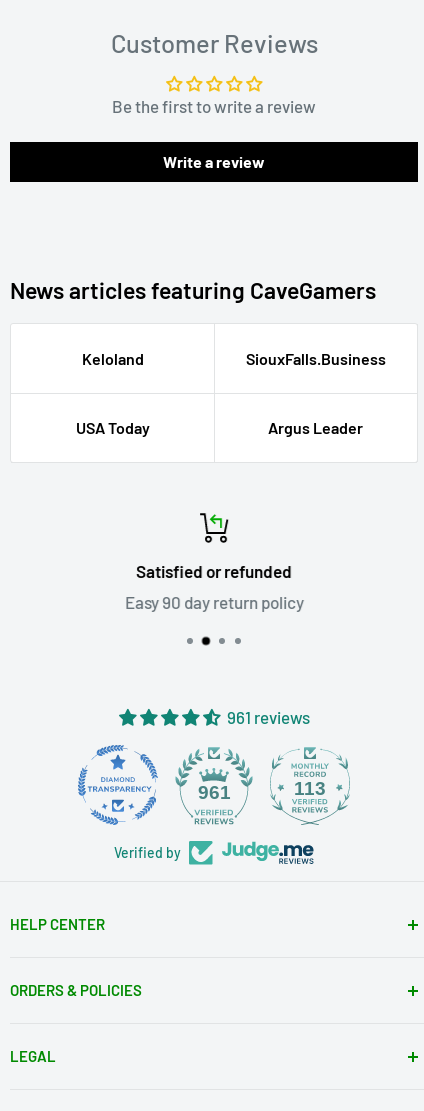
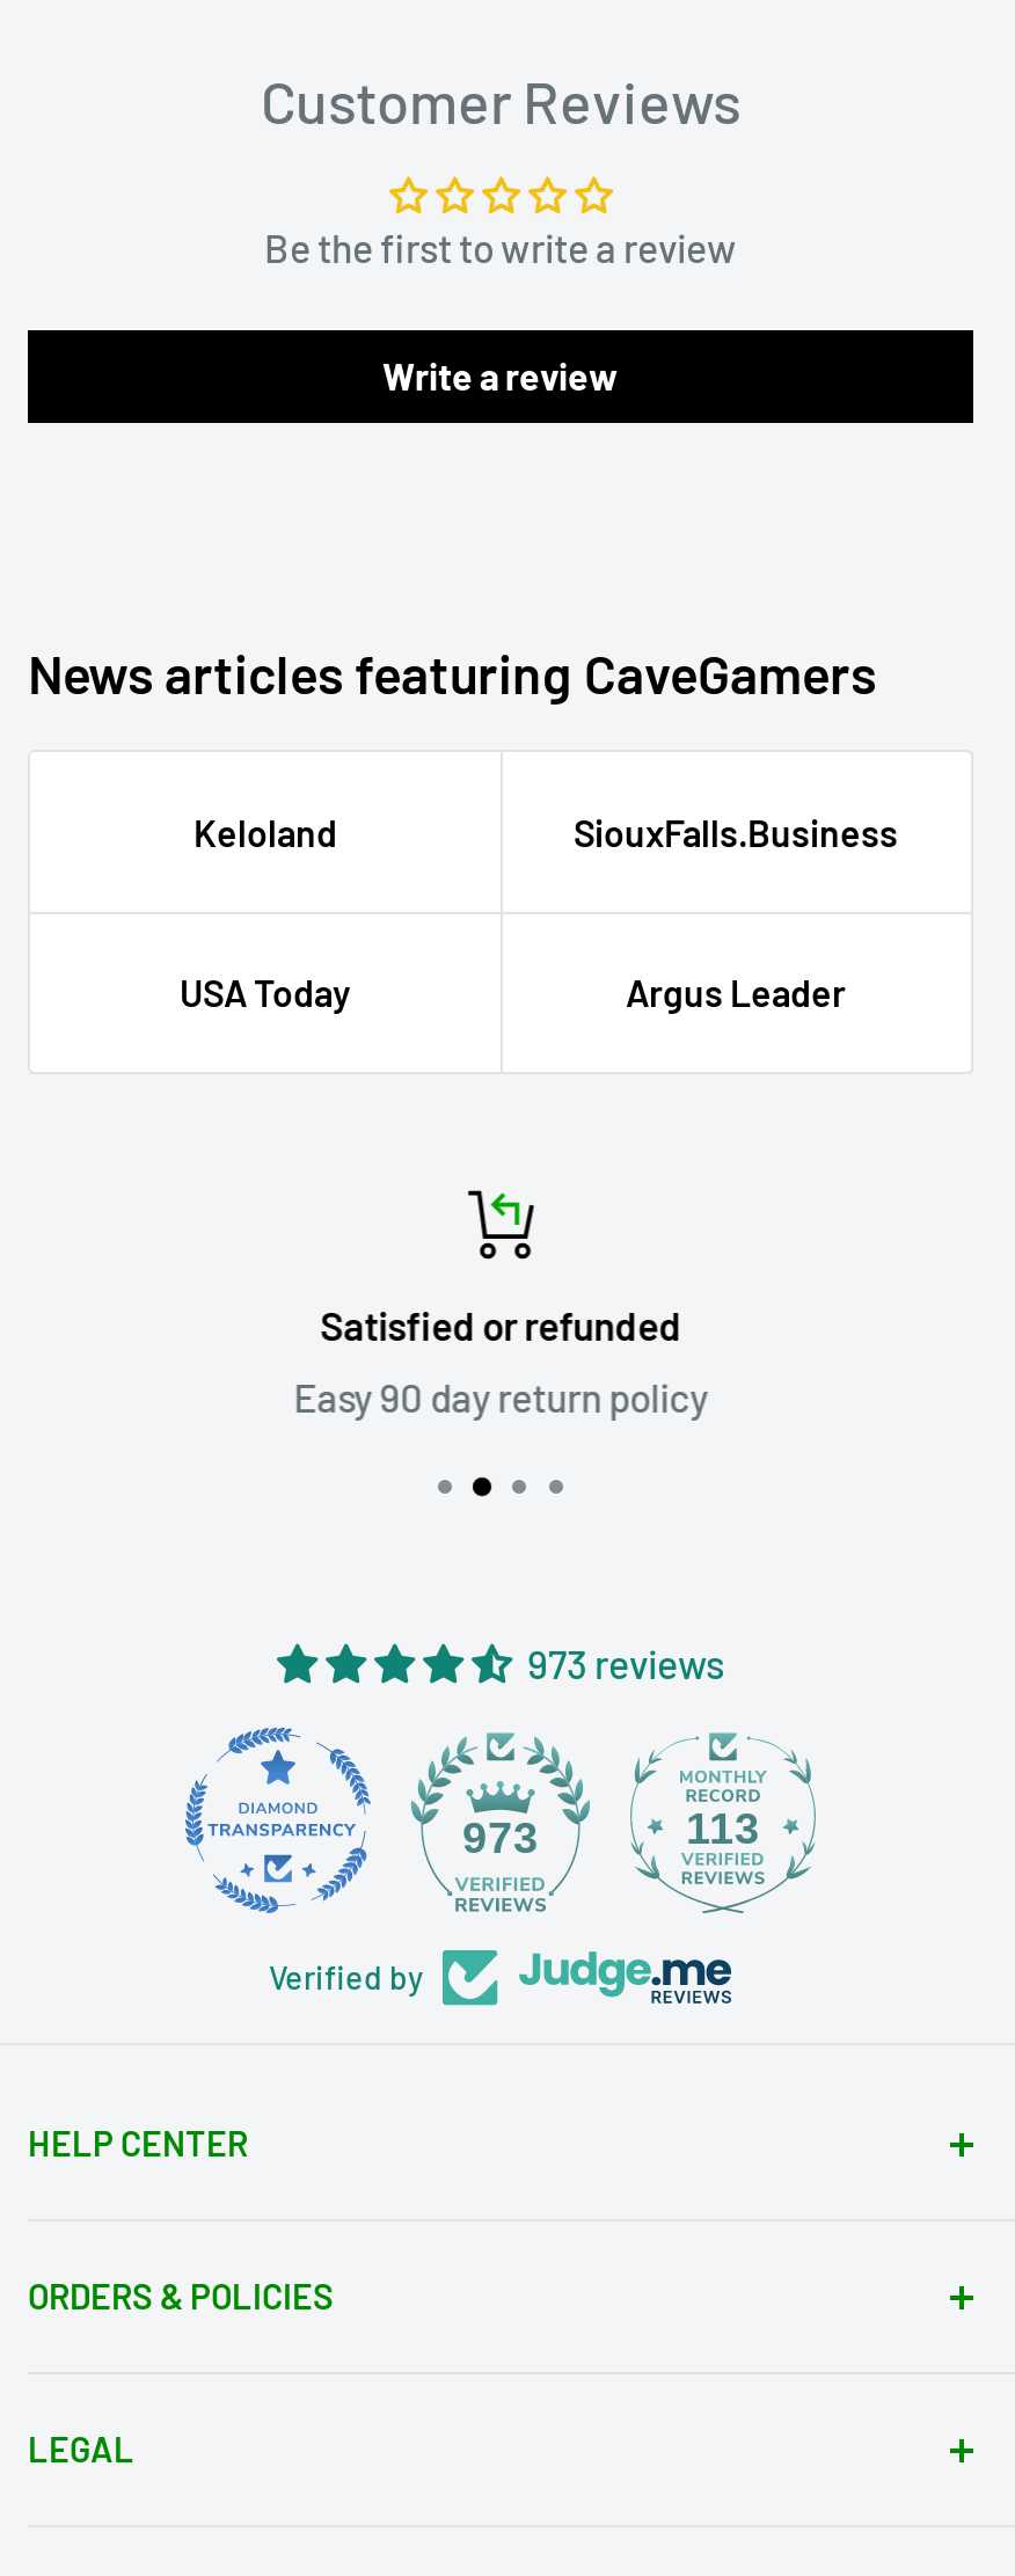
- 961 reviews
+ 973 reviews

- 961
+ 973
